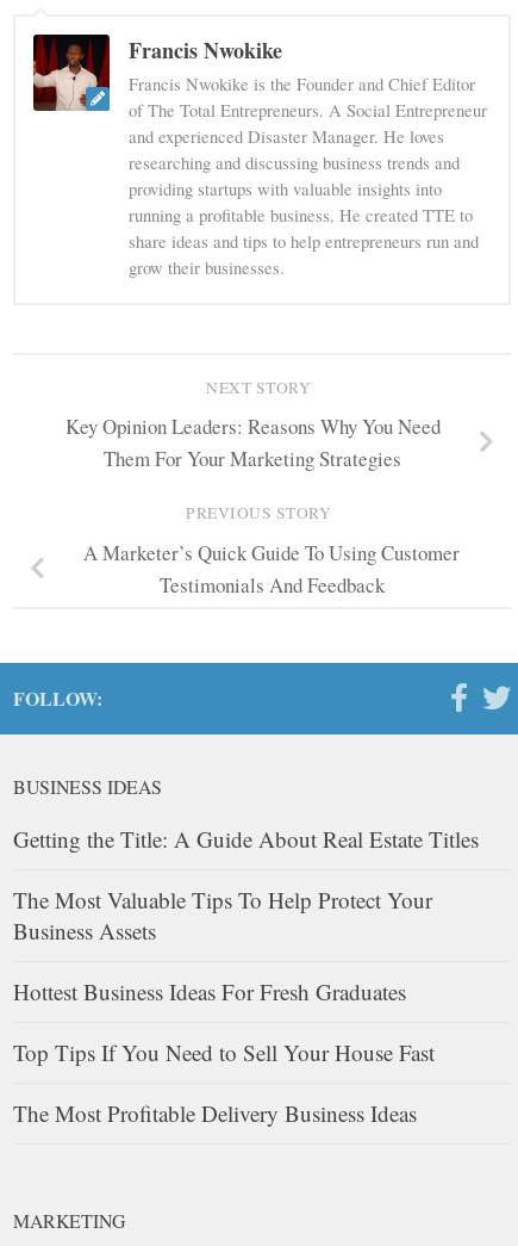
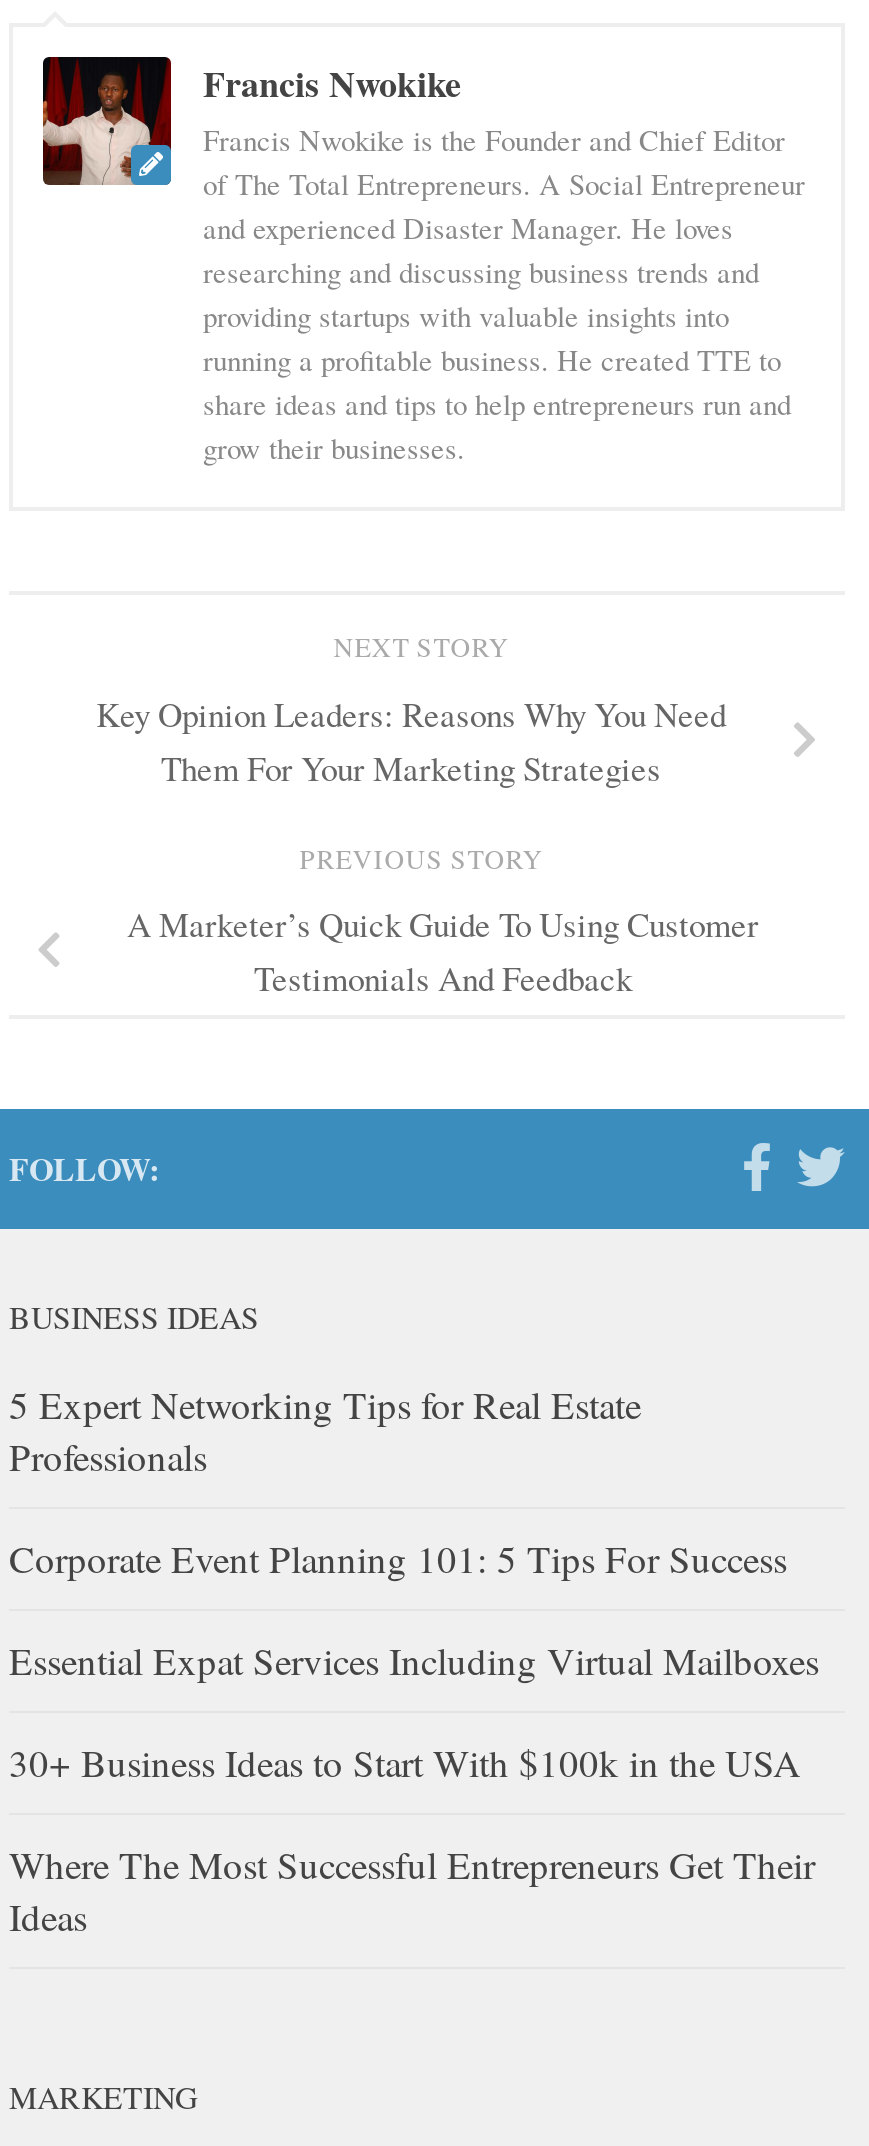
- Getting the Title: A Guide About Real Estate Titles
+ 5 Expert Networking Tips for Real Estate
+ Professionals

- The Most Valuable Tips To Help Protect Your
- Business Assets
+ Corporate Event Planning 101: 5 Tips For Success

- Hottest Business Ideas For Fresh Graduates
+ Essential Expat Services Including Virtual Mailboxes

- Top Tips If You Need to Sell Your House Fast
+ 30+ Business Ideas to Start With $100k in the USA

- The Most Profitable Delivery Business Ideas
+ Where The Most Successful Entrepreneurs Get Their
+ Ideas
